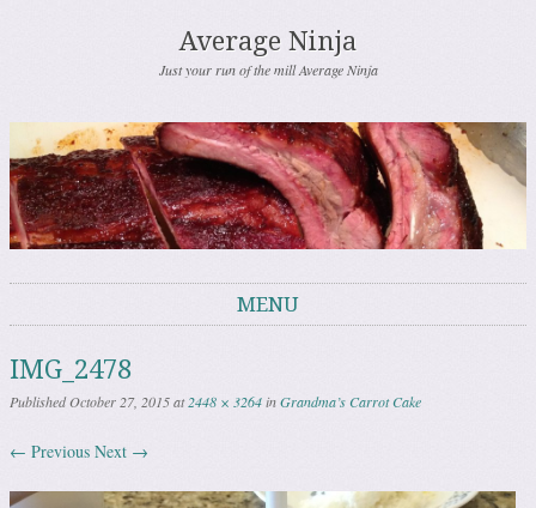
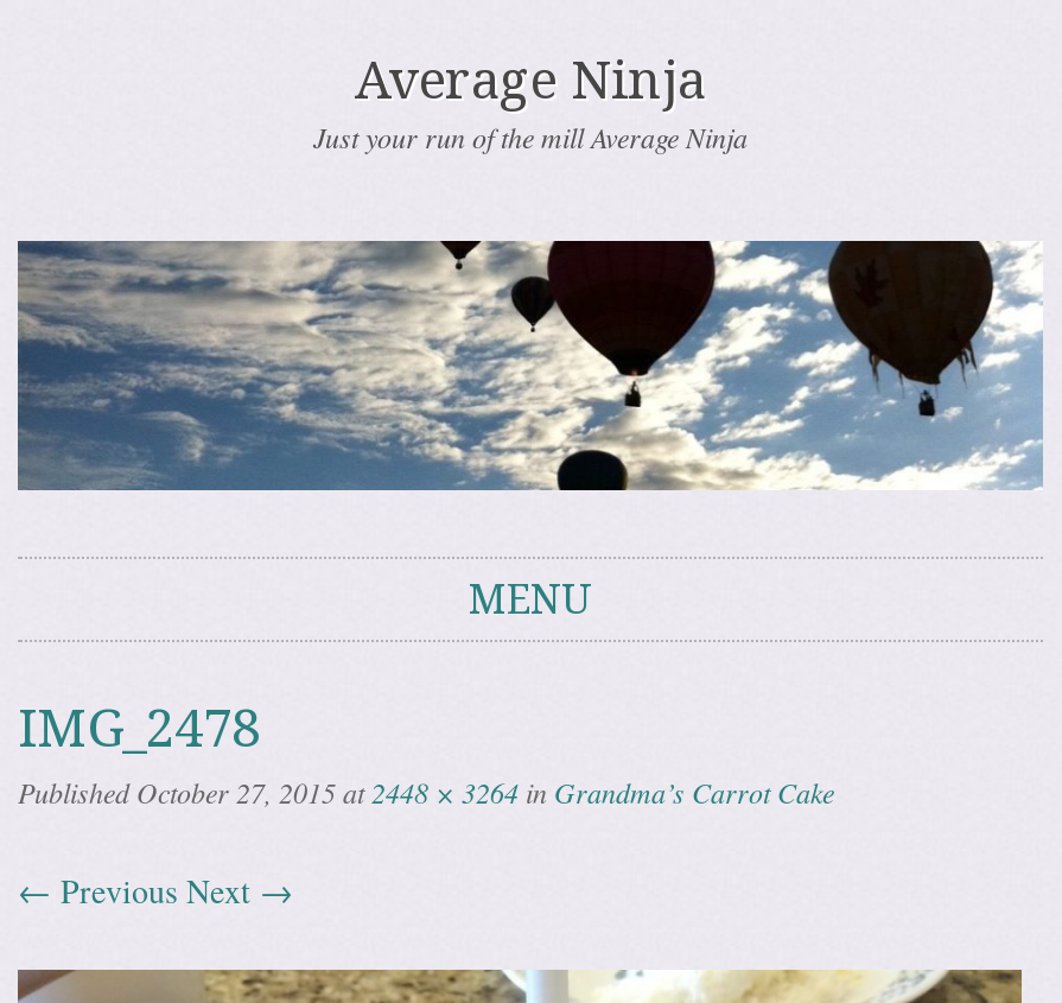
- [image]
+ [image]
